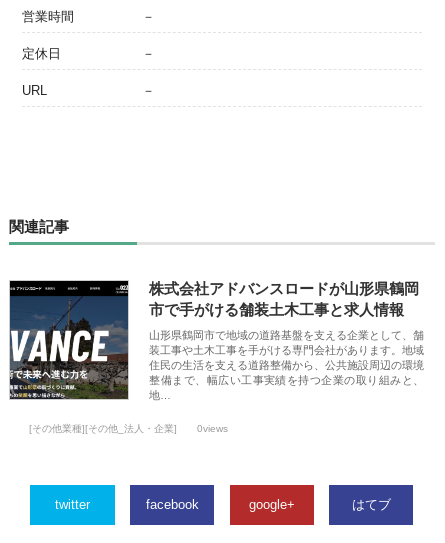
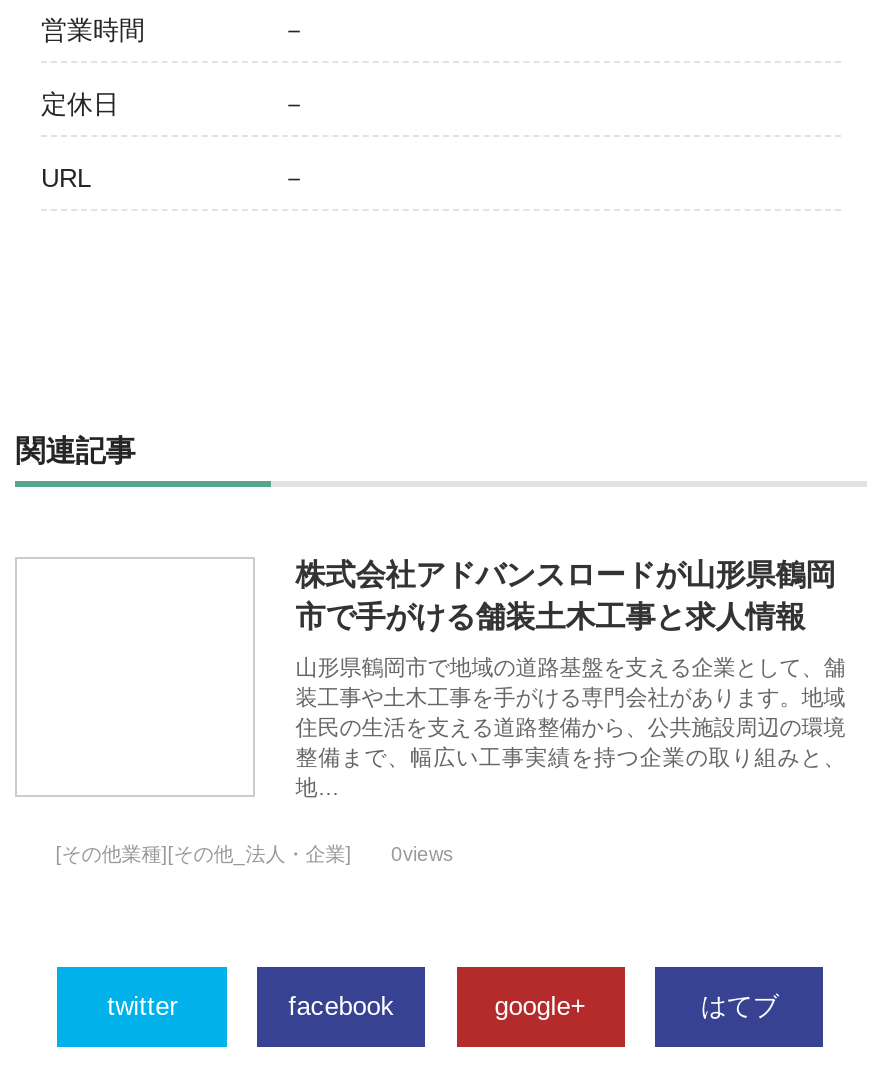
- [image]
